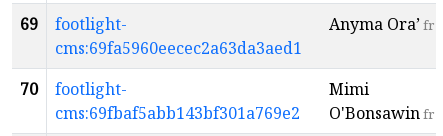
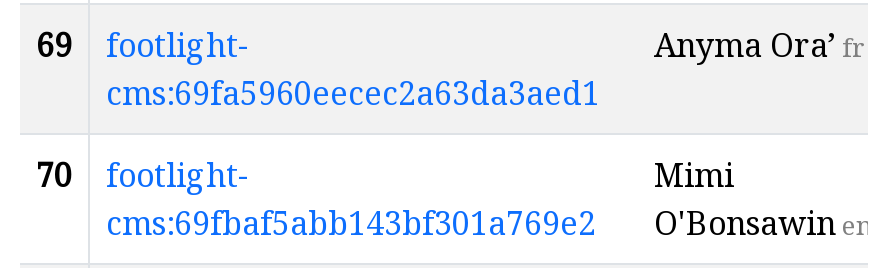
- O'Bonsawinfr
+ O'Bonsawinen
